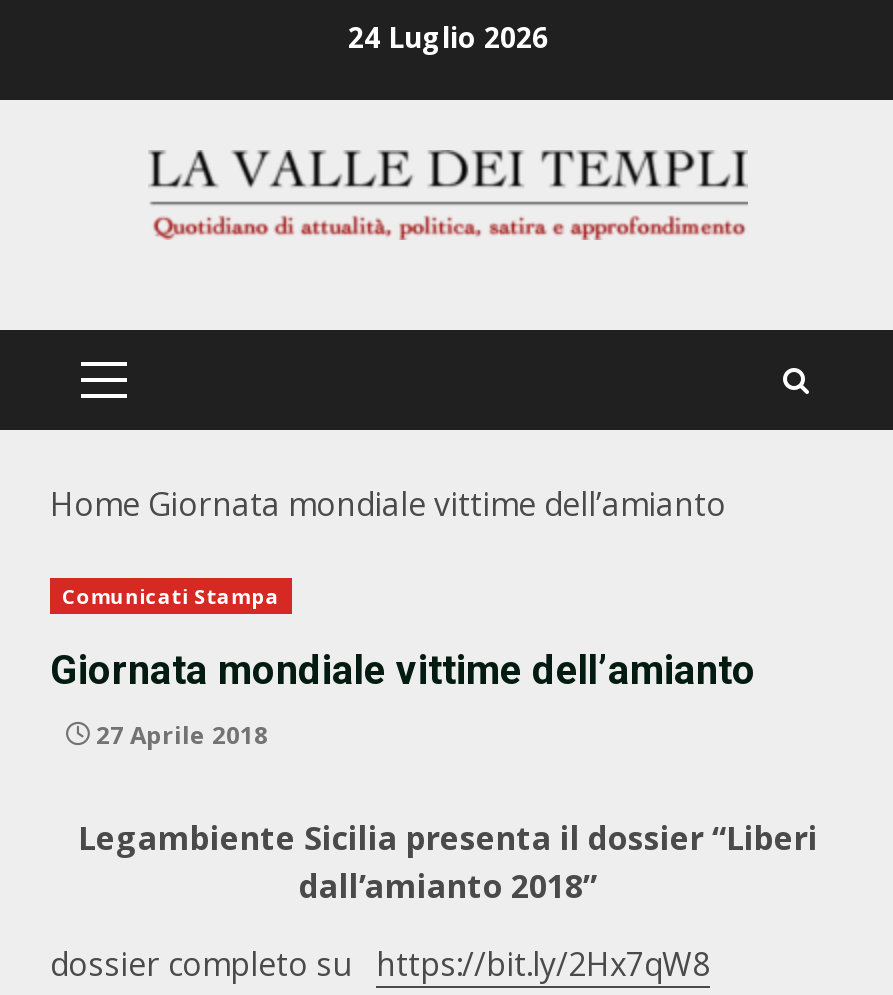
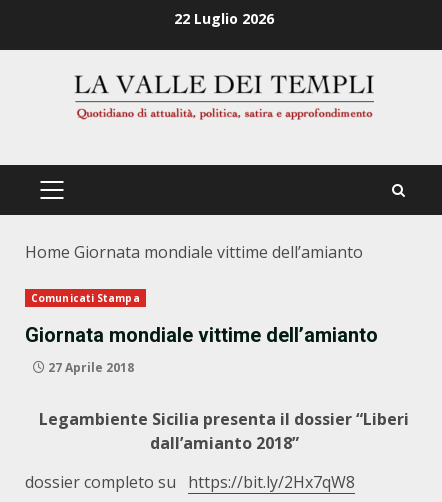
- 24 Luglio 2026
+ 22 Luglio 2026
